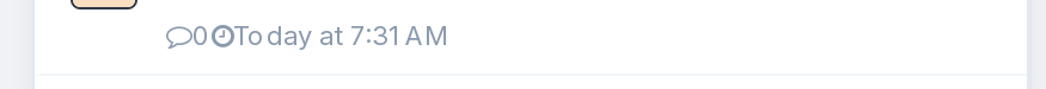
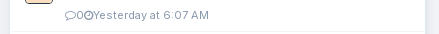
- Today at 7:31 AM
+ Yesterday at 6:07 AM
